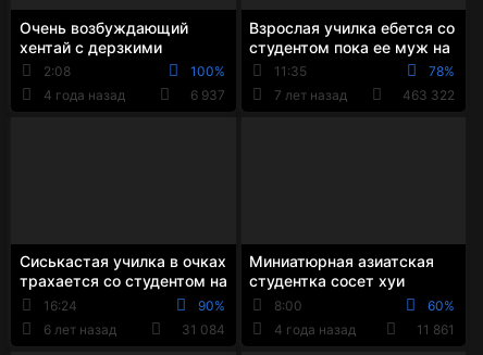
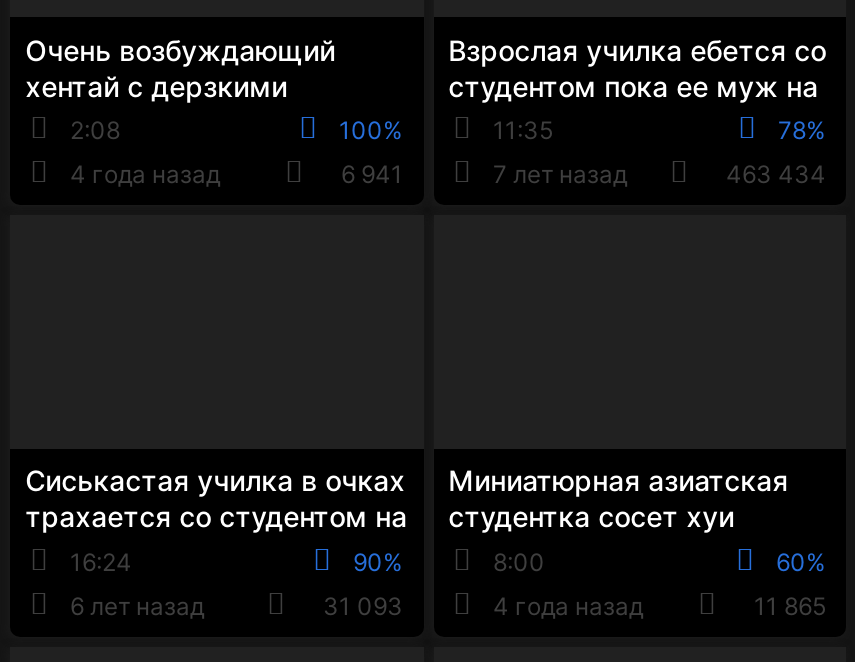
- 6 937
+ 6 941

- 463 322
+ 463 434

- 31 084
+ 31 093

- 11 861
+ 11 865
